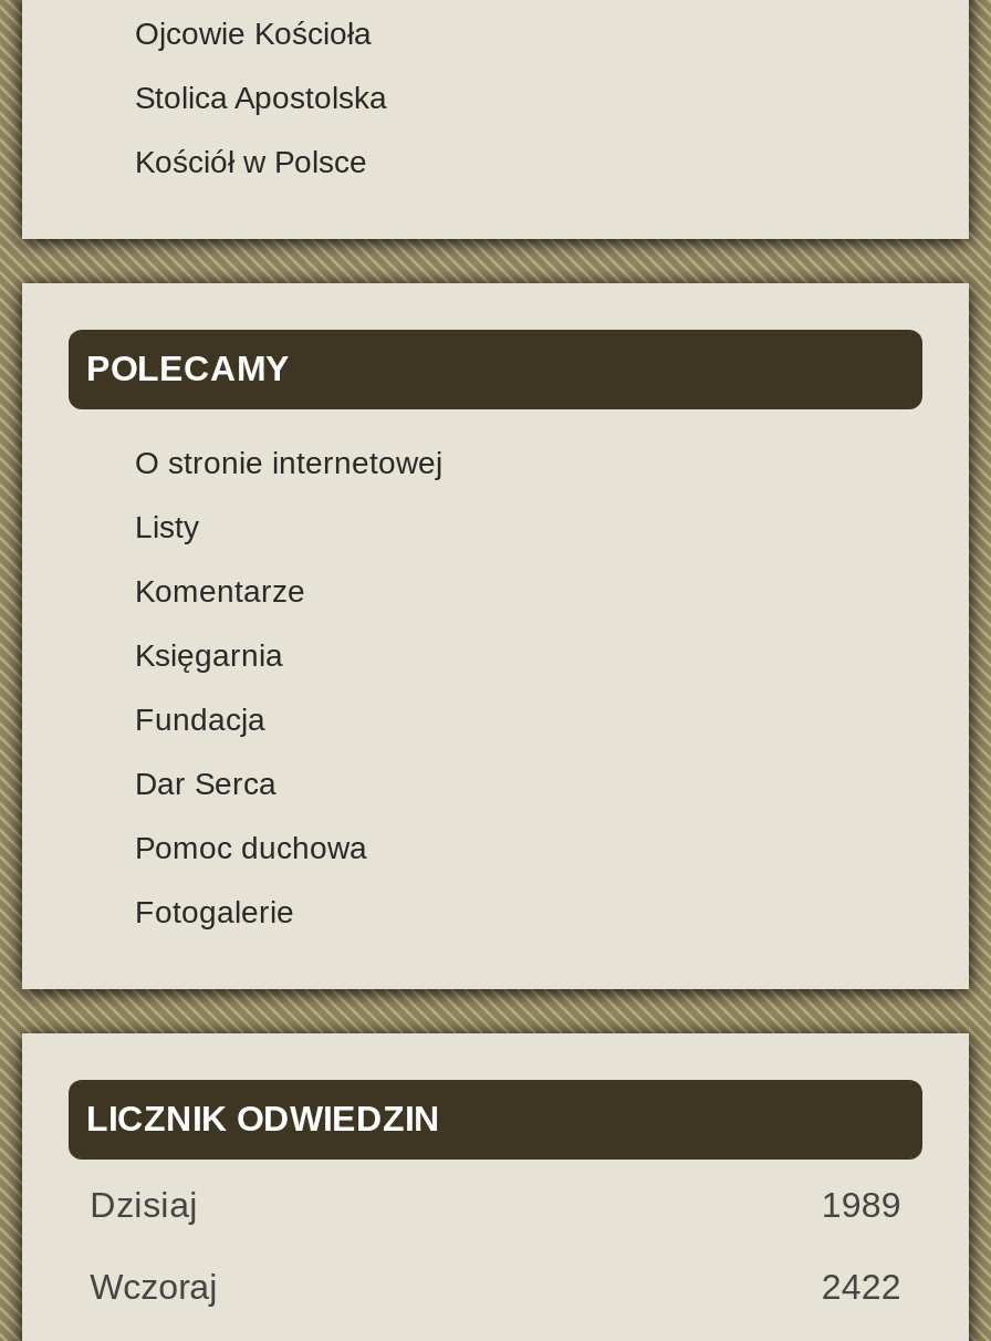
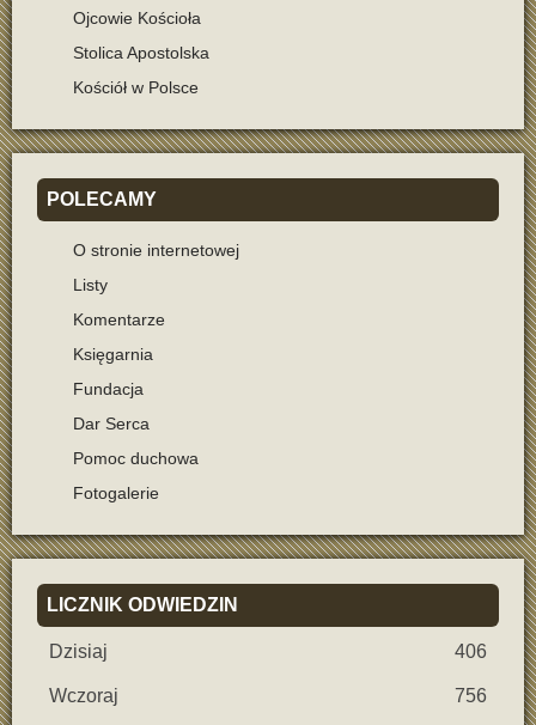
- 1989
+ 406

- 2422
+ 756
